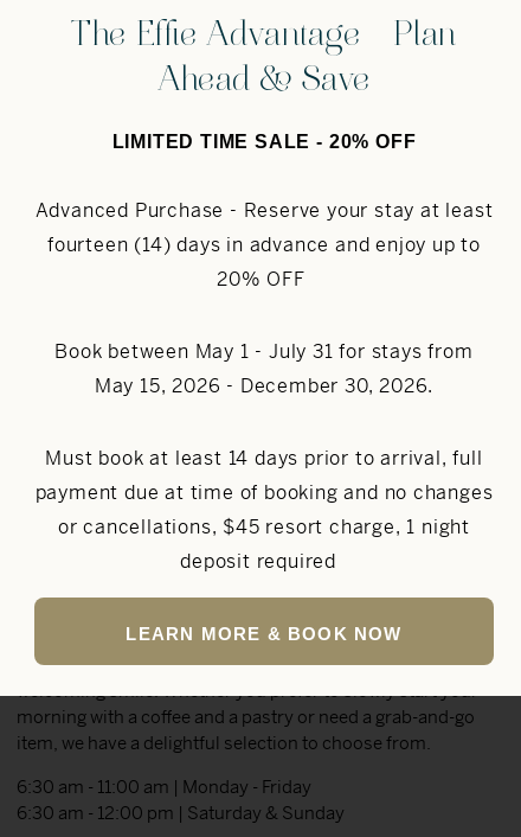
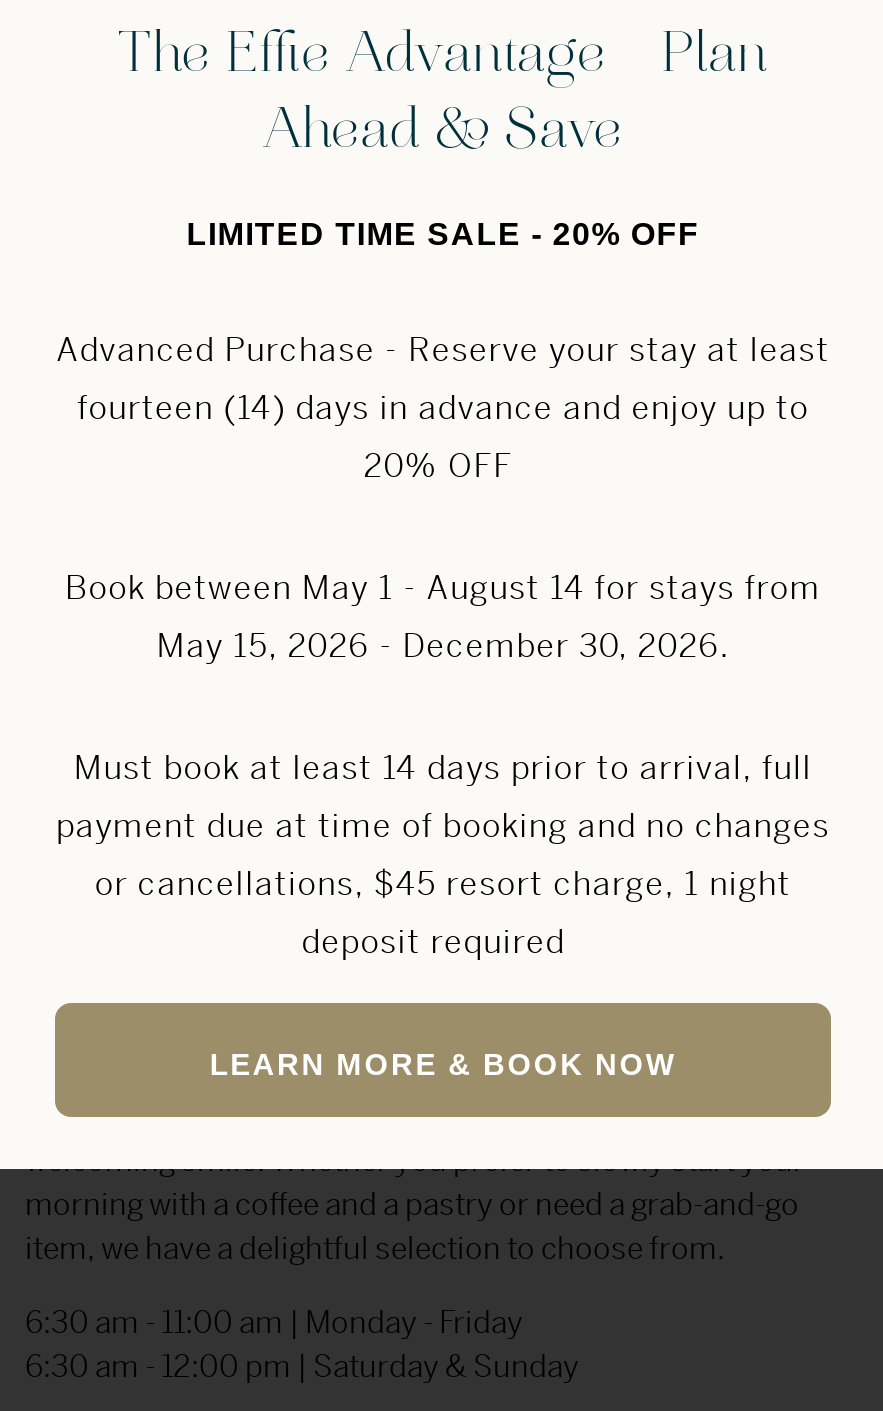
- Book between May 1 - July 31 for stays from
+ Book between May 1 - August 14 for stays from
